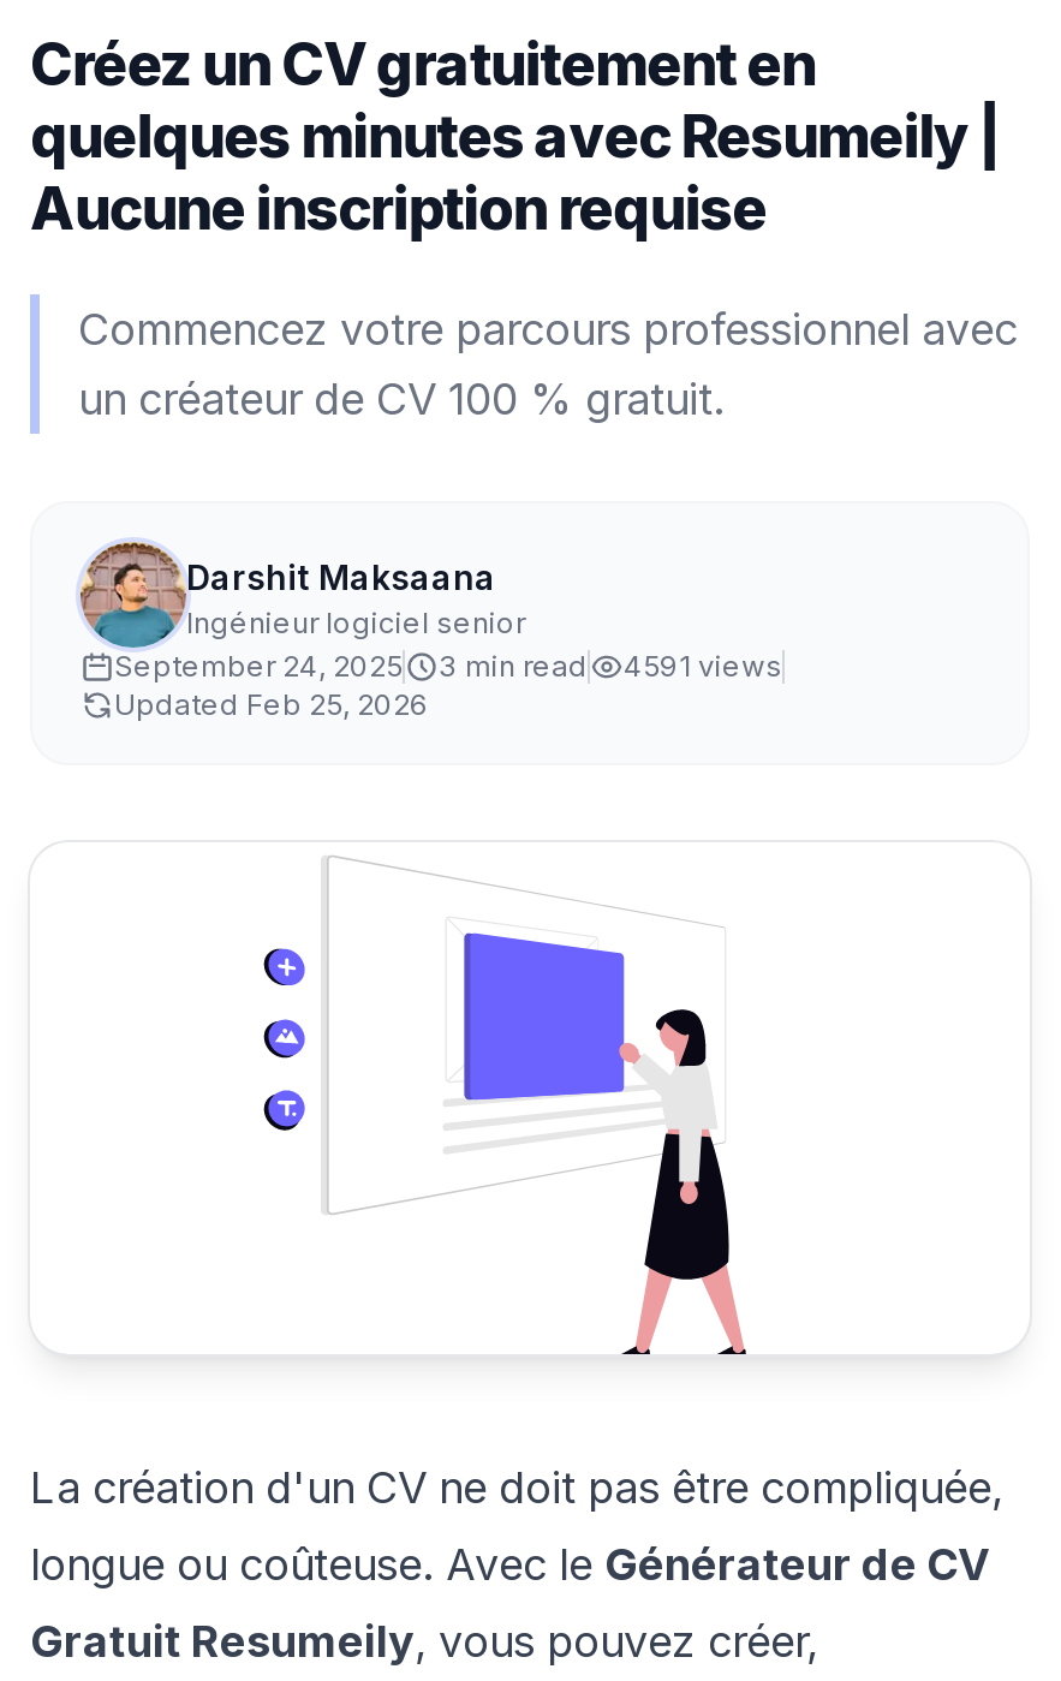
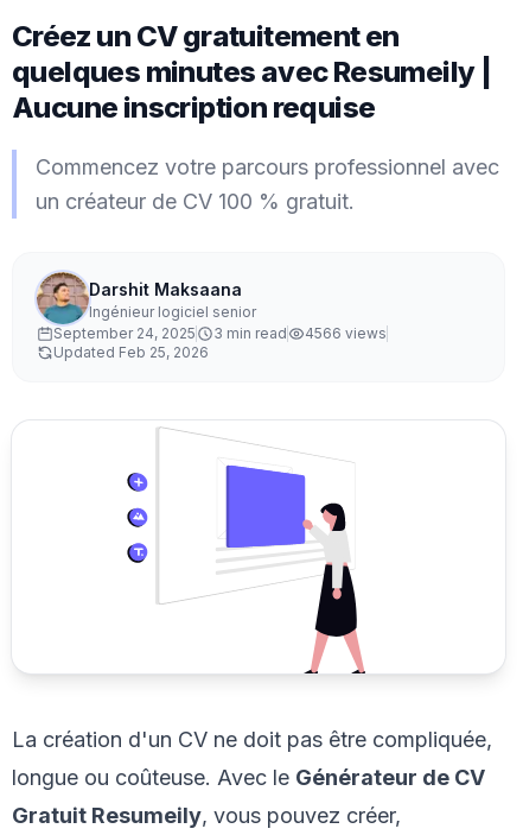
- September 24, 2025 3 min read 4591 views
+ September 24, 2025 3 min read 4566 views
